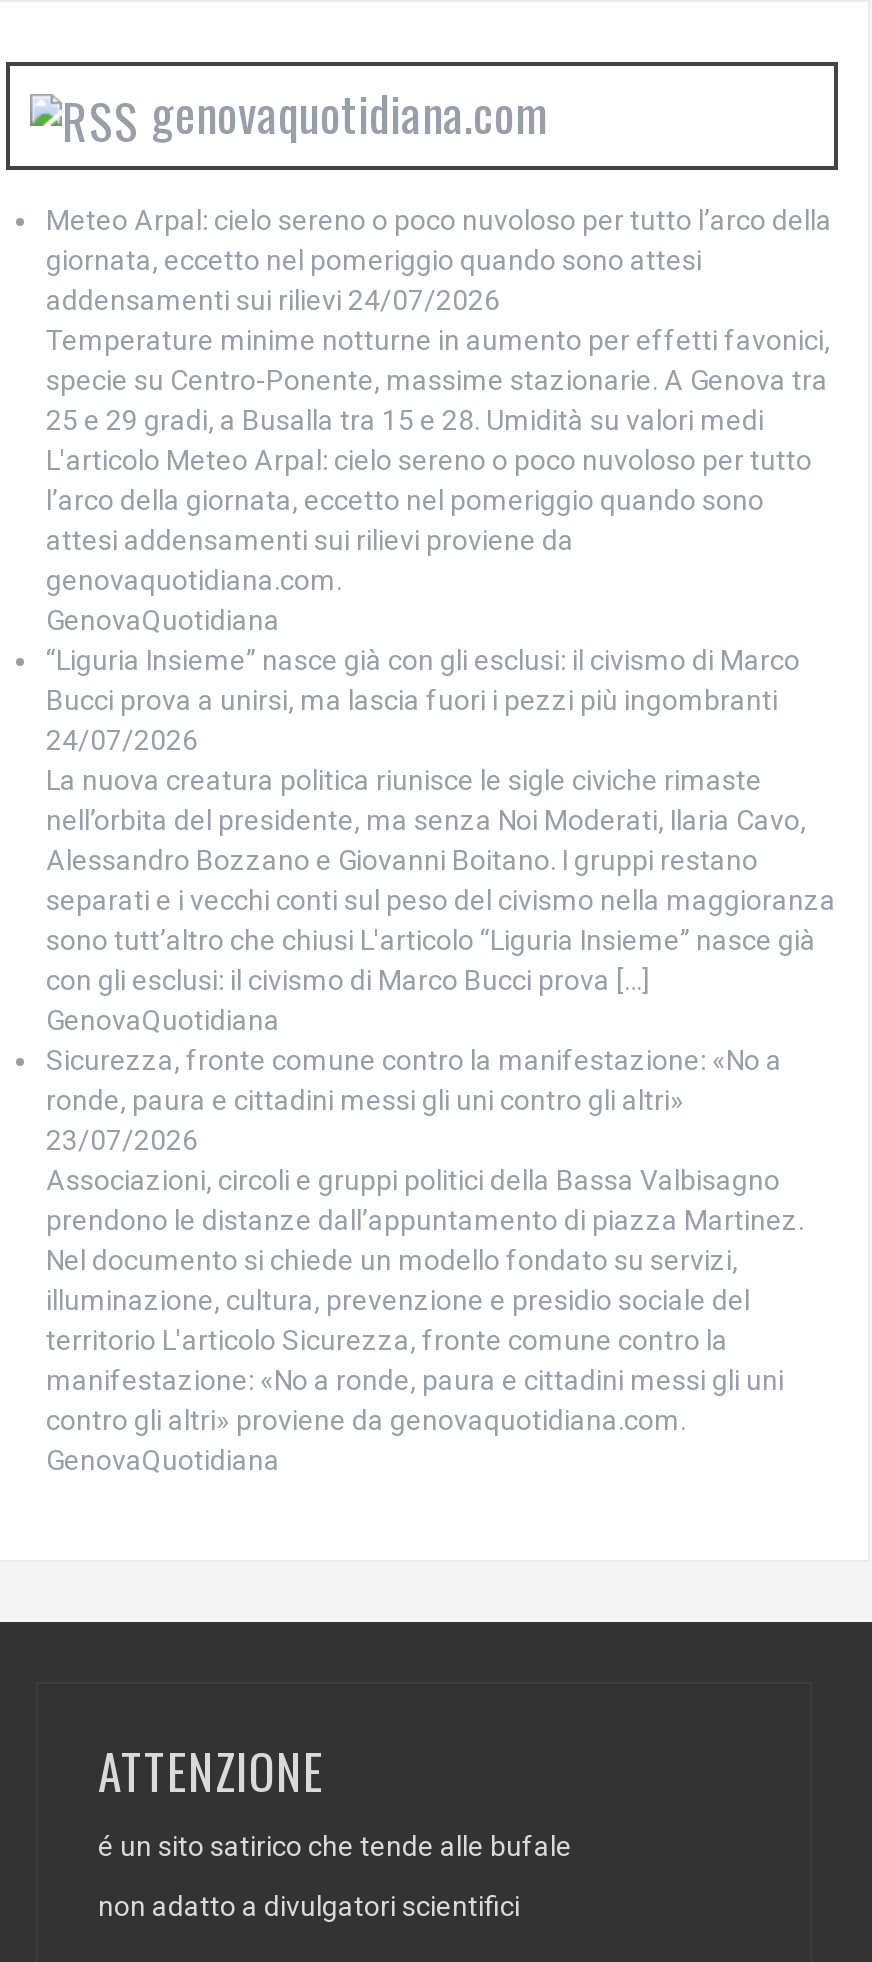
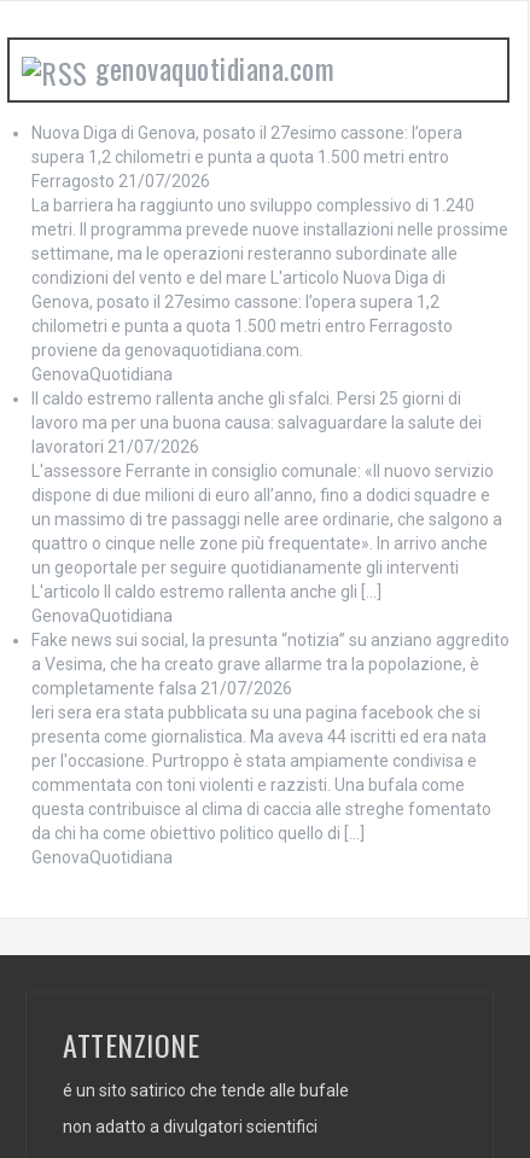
- Meteo Arpal: cielo sereno o poco nuvoloso per tutto l’arco della
- giornata, eccetto nel pomeriggio quando sono attesi
- addensamenti sui rilievi 24/07/2026
- Temperature minime notturne in aumento per effetti favonici,
- specie su Centro-Ponente, massime stazionarie. A Genova tra
- 25 e 29 gradi, a Busalla tra 15 e 28. Umidità su valori medi
- L'articolo Meteo Arpal: cielo sereno o poco nuvoloso per tutto
- l’arco della giornata, eccetto nel pomeriggio quando sono
- attesi addensamenti sui rilievi proviene da
- genovaquotidiana.com.
+ Nuova Diga di Genova, posato il 27esimo cassone: l’opera
+ supera 1,2 chilometri e punta a quota 1.500 metri entro
+ Ferragosto 21/07/2026
+ La barriera ha raggiunto uno sviluppo complessivo di 1.240
+ metri. Il programma prevede nuove installazioni nelle prossime
+ settimane, ma le operazioni resteranno subordinate alle
+ condizioni del vento e del mare L'articolo Nuova Diga di
+ Genova, posato il 27esimo cassone: l’opera supera 1,2
+ chilometri e punta a quota 1.500 metri entro Ferragosto
+ proviene da genovaquotidiana.com.

- “Liguria Insieme” nasce già con gli esclusi: il civismo di Marco
- Bucci prova a unirsi, ma lascia fuori i pezzi più ingombranti
- 24/07/2026
- La nuova creatura politica riunisce le sigle civiche rimaste
- nell’orbita del presidente, ma senza Noi Moderati, Ilaria Cavo,
- Alessandro Bozzano e Giovanni Boitano. I gruppi restano
- separati e i vecchi conti sul peso del civismo nella maggioranza
- sono tutt’altro che chiusi L'articolo “Liguria Insieme” nasce già
- con gli esclusi: il civismo di Marco Bucci prova […]
+ Il caldo estremo rallenta anche gli sfalci. Persi 25 giorni di
+ lavoro ma per una buona causa: salvaguardare la salute dei
+ lavoratori 21/07/2026
+ L'assessore Ferrante in consiglio comunale: «Il nuovo servizio
+ dispone di due milioni di euro all’anno, fino a dodici squadre e
+ un massimo di tre passaggi nelle aree ordinarie, che salgono a
+ quattro o cinque nelle zone più frequentate». In arrivo anche
+ un geoportale per seguire quotidianamente gli interventi
+ L'articolo Il caldo estremo rallenta anche gli […]

- Sicurezza, fronte comune contro la manifestazione: «No a
- ronde, paura e cittadini messi gli uni contro gli altri»
- 23/07/2026
- Associazioni, circoli e gruppi politici della Bassa Valbisagno
- prendono le distanze dall’appuntamento di piazza Martinez.
- Nel documento si chiede un modello fondato su servizi,
- illuminazione, cultura, prevenzione e presidio sociale del
- territorio L'articolo Sicurezza, fronte comune contro la
- manifestazione: «No a ronde, paura e cittadini messi gli uni
- contro gli altri» proviene da genovaquotidiana.com.
+ Fake news sui social, la presunta “notizia” su anziano aggredito
+ a Vesima, che ha creato grave allarme tra la popolazione, è
+ completamente falsa 21/07/2026
+ Ieri sera era stata pubblicata su una pagina facebook che si
+ presenta come giornalistica. Ma aveva 44 iscritti ed era nata
+ per l'occasione. Purtroppo è stata ampiamente condivisa e
+ commentata con toni violenti e razzisti. Una bufala come
+ questa contribuisce al clima di caccia alle streghe fomentato
+ da chi ha come obiettivo politico quello di […]
